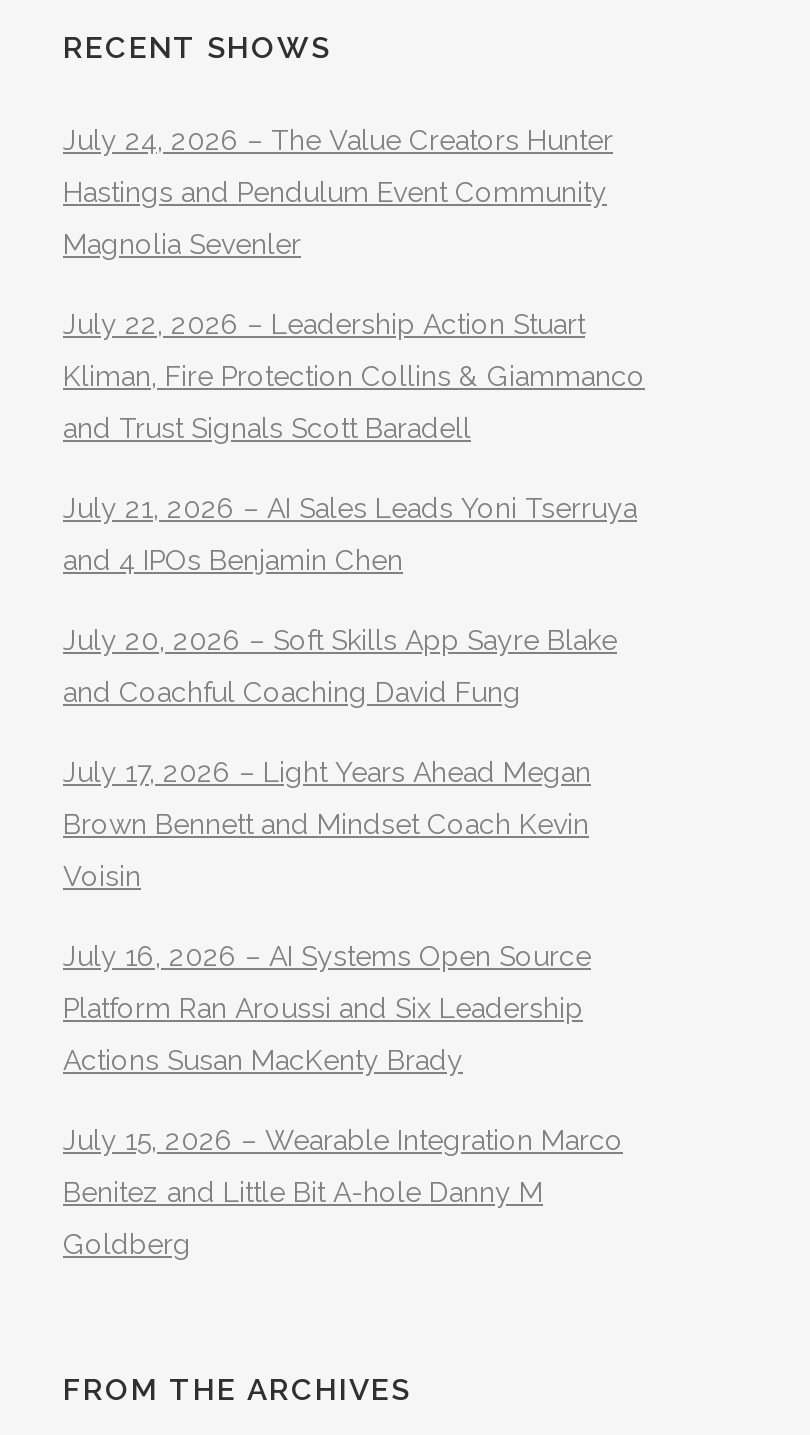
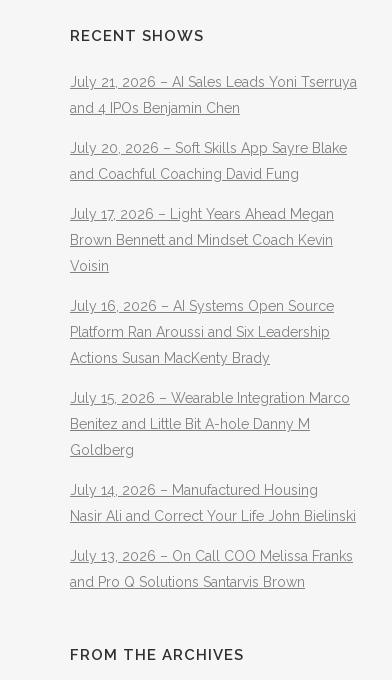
- July 24, 2026 – The Value Creators Hunter
- Hastings and Pendulum Event Community
- Magnolia Sevenler
- July 22, 2026 – Leadership Action Stuart
- Kliman, Fire Protection Collins & Giammanco
- and Trust Signals Scott Baradell

moved up: July 21, 2026 – AI Sales Leads Yoni Tserruya | and 4 IPOs Benjamin Chen | July 20, 2026 – Soft Skills App Sayre Blake | ... | Benitez and Little Bit A-hole Danny M | Goldberg

+ July 14, 2026 – Manufactured Housing
+ Nasir Ali and Correct Your Life John Bielinski
+ July 13, 2026 – On Call COO Melissa Franks
+ and Pro Q Solutions Santarvis Brown
